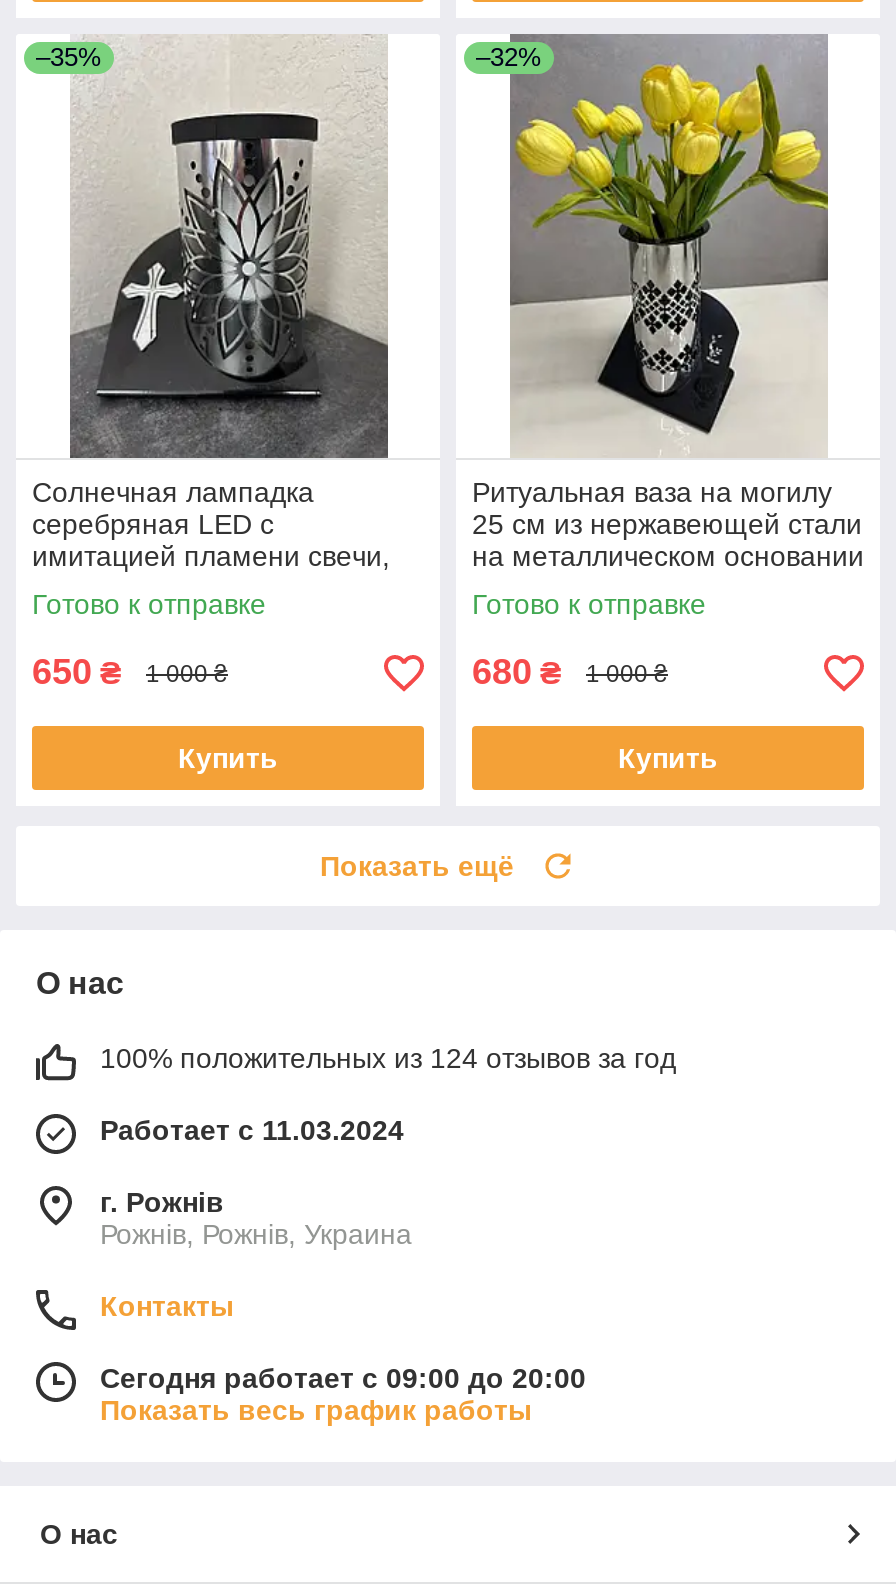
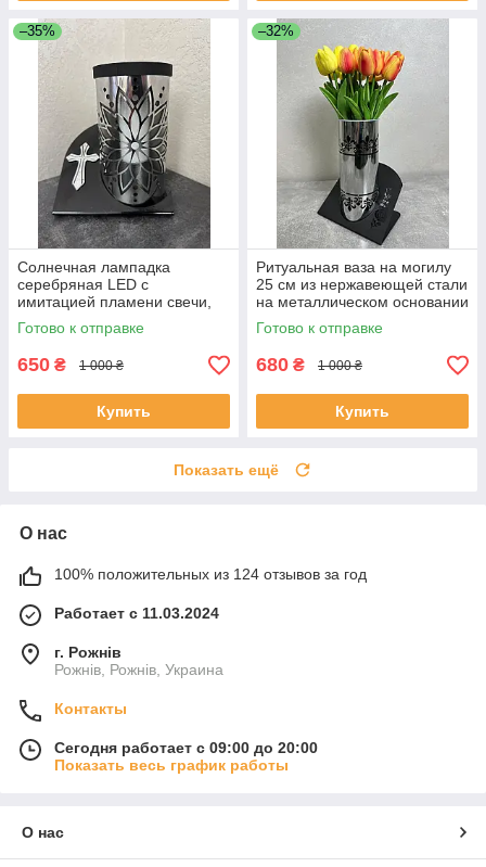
- [image]
+ [image]
